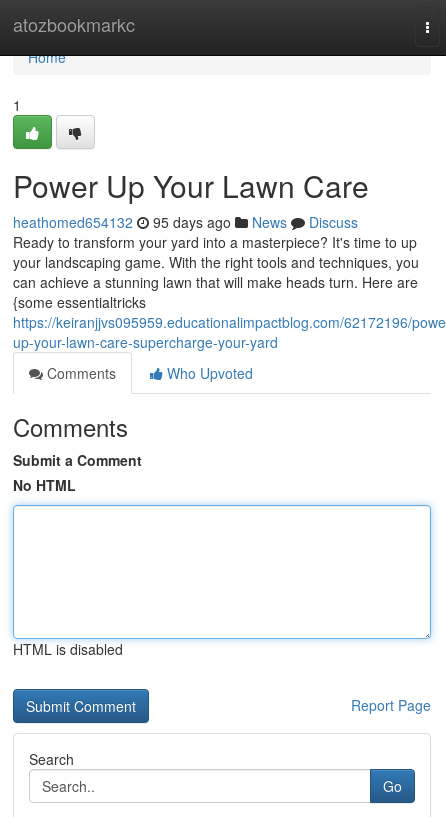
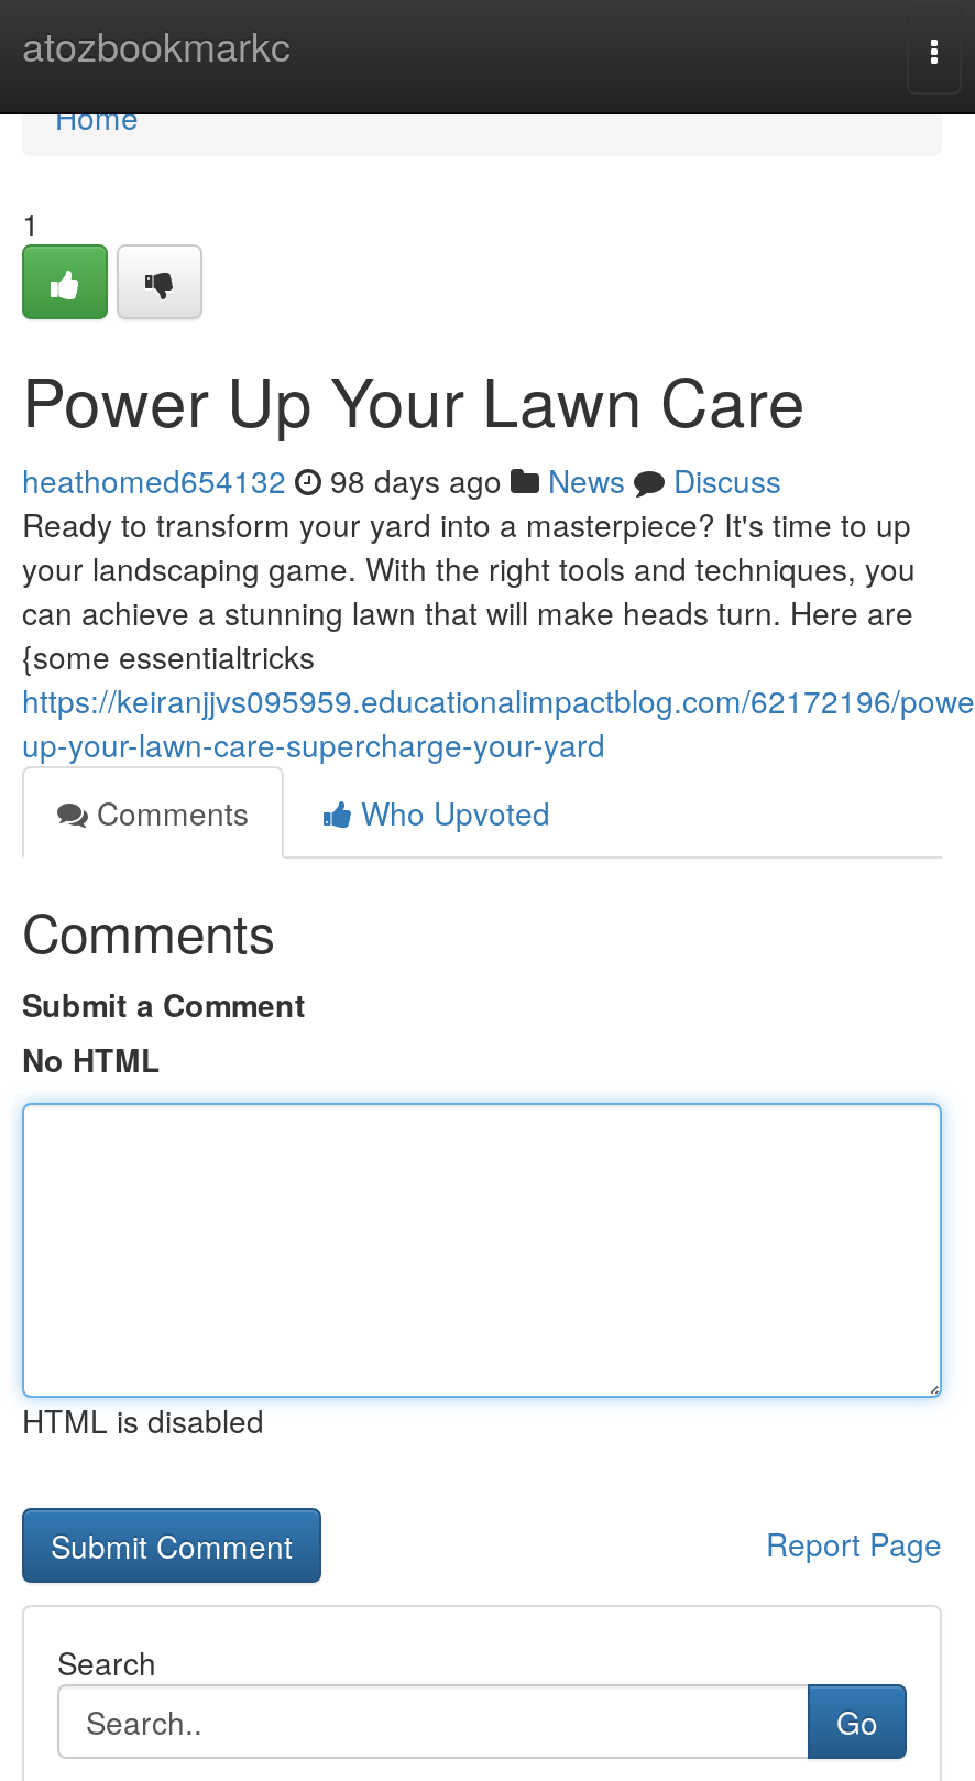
- heathomed654132 95 days ago News Discuss
+ heathomed654132 98 days ago News Discuss
